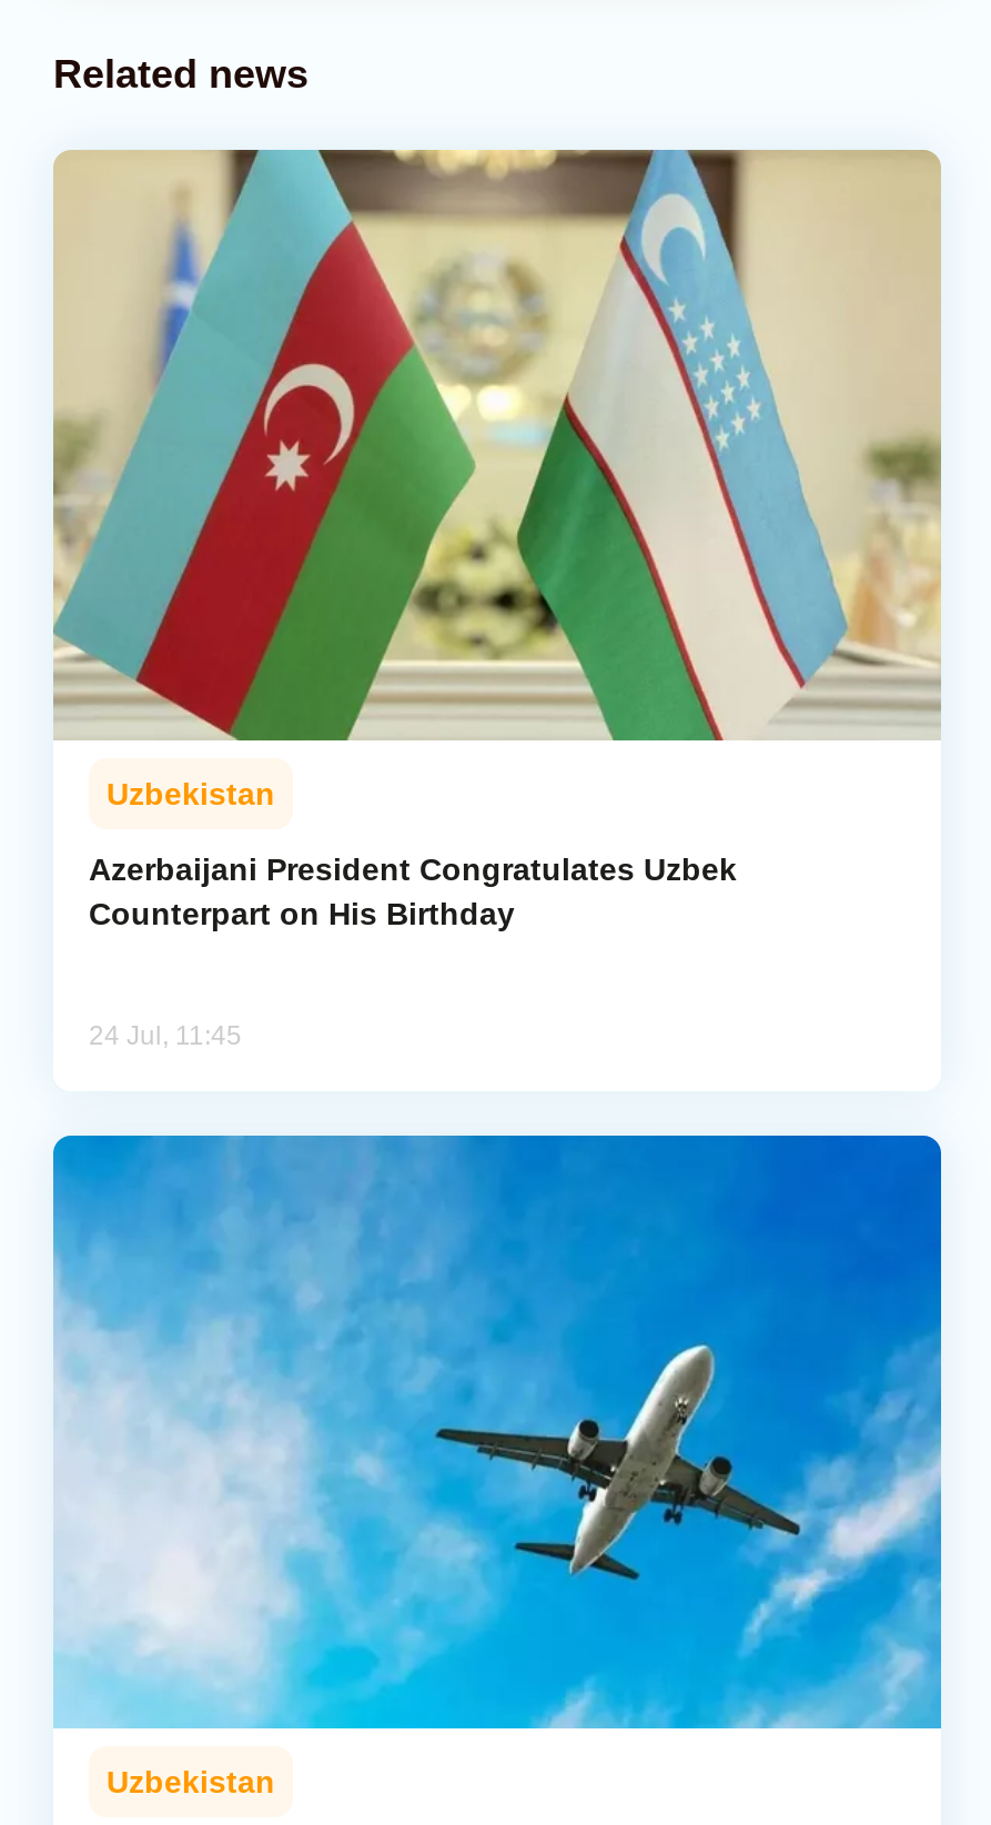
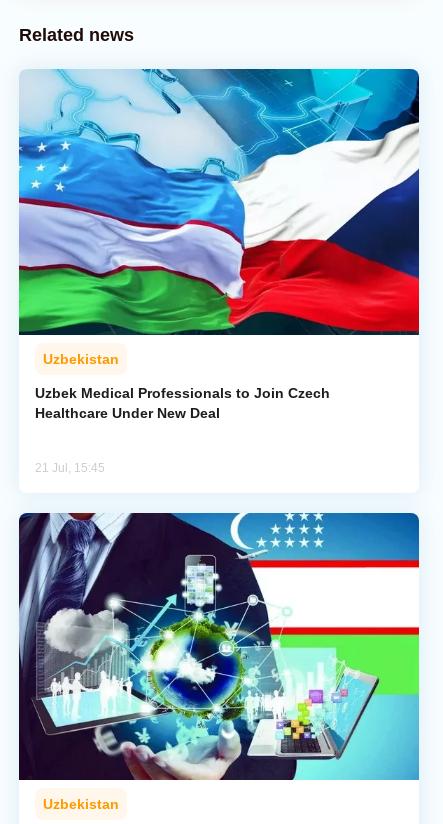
- [image]
+ [image]

- Azerbaijani President Congratulates Uzbek
- Counterpart on His Birthday
+ Uzbek Medical Professionals to Join Czech
+ Healthcare Under New Deal

- 24 Jul, 11:45
+ 21 Jul, 15:45

- [image]
+ [image]
